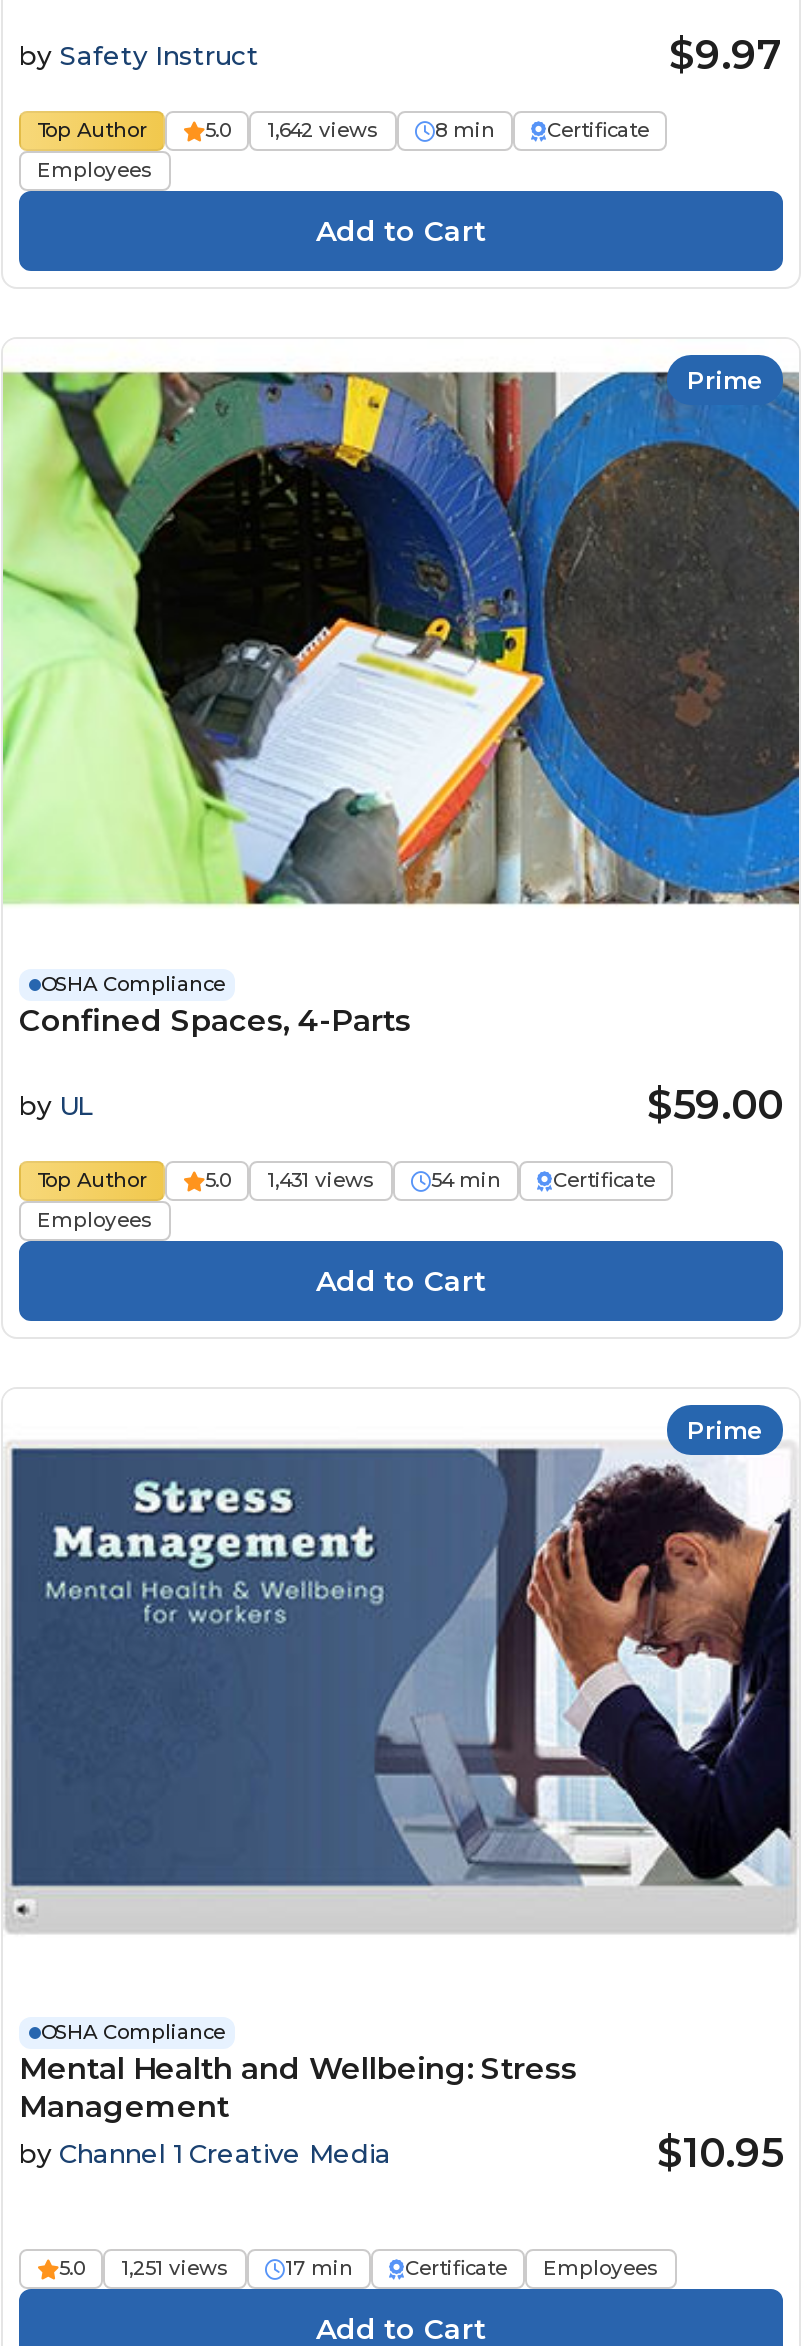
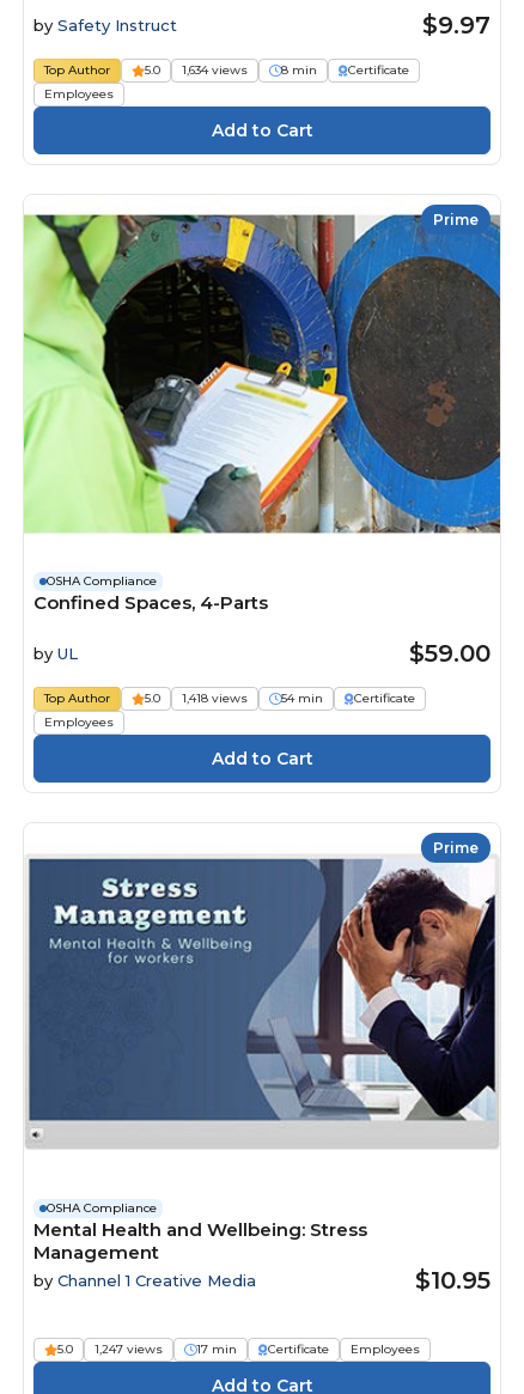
- 5.0 1,642 views
+ 5.0 1,634 views

- 5.0 1,431 views
+ 5.0 1,418 views

- 5.0 1,251 views
+ 5.0 1,247 views
